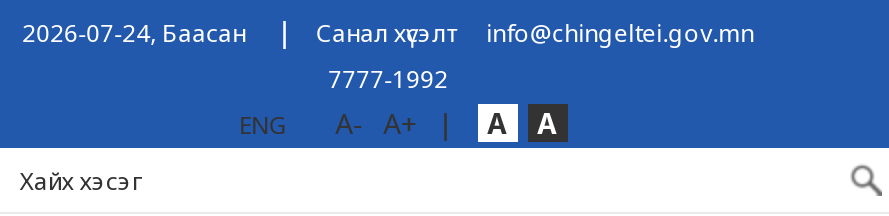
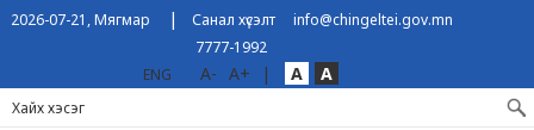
- 2026-07-24, Баасан
+ 2026-07-21, Мягмар
